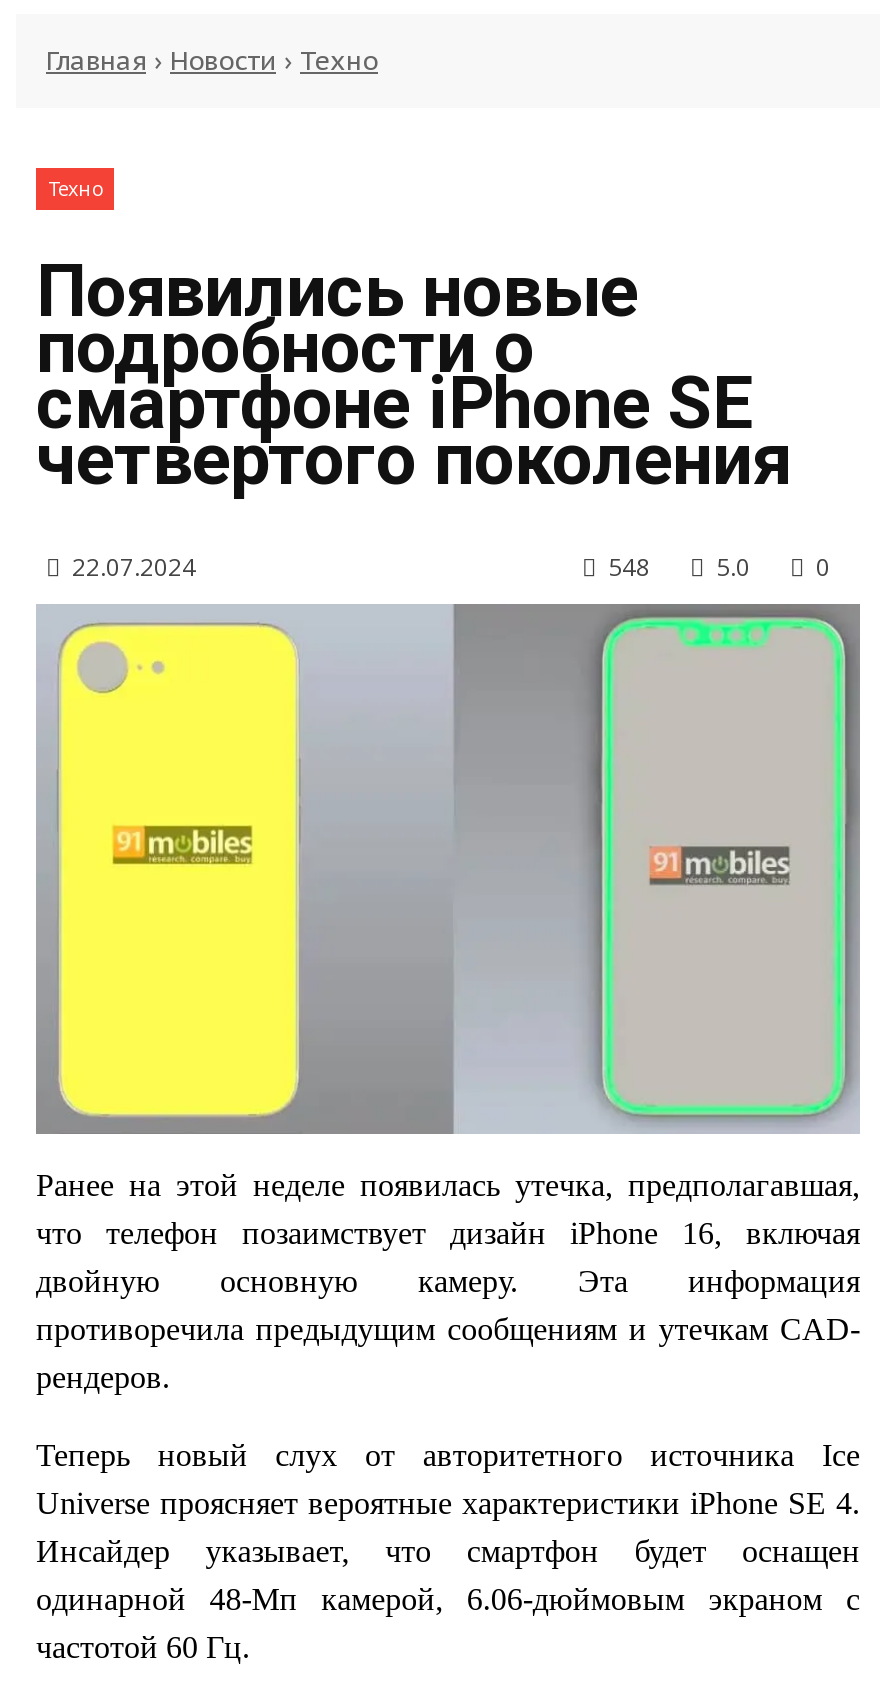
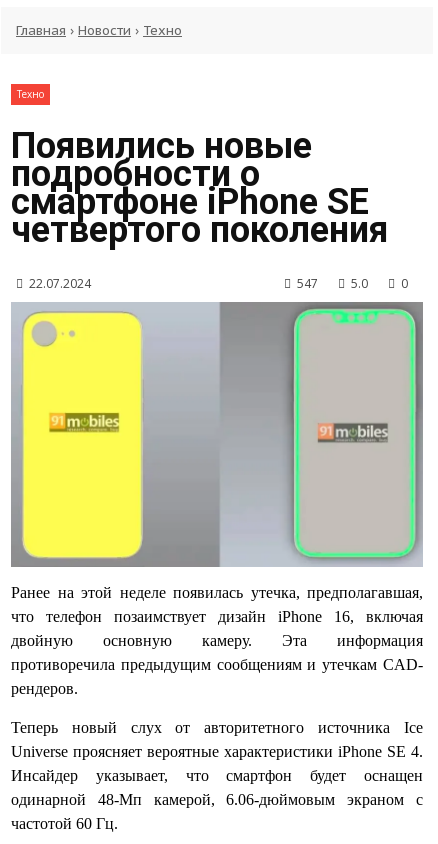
- 548 5.0 0
+ 547 5.0 0
